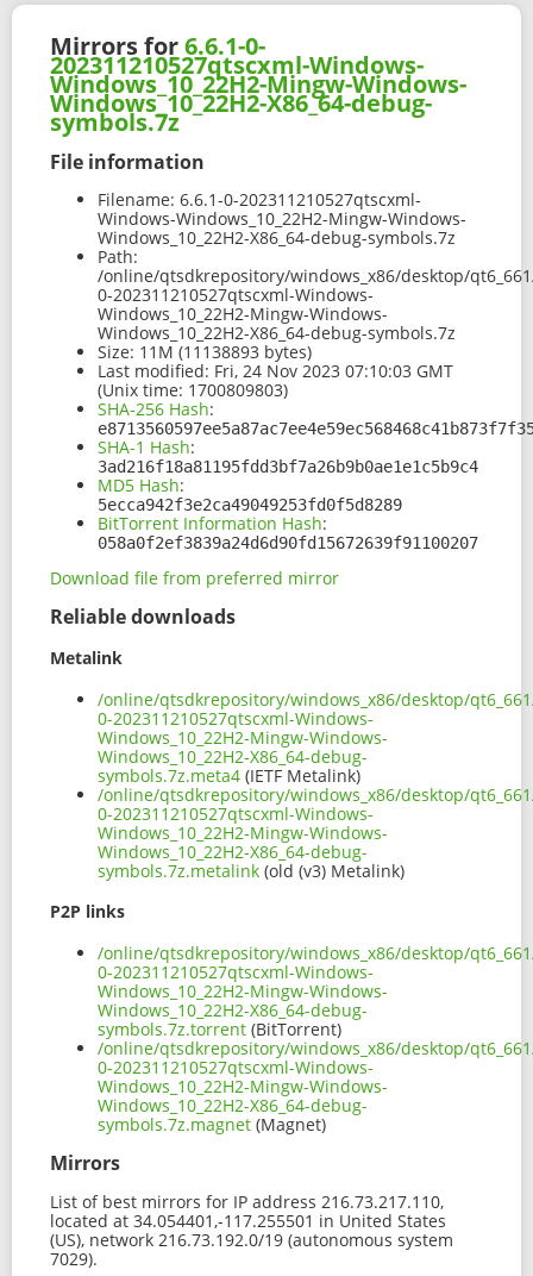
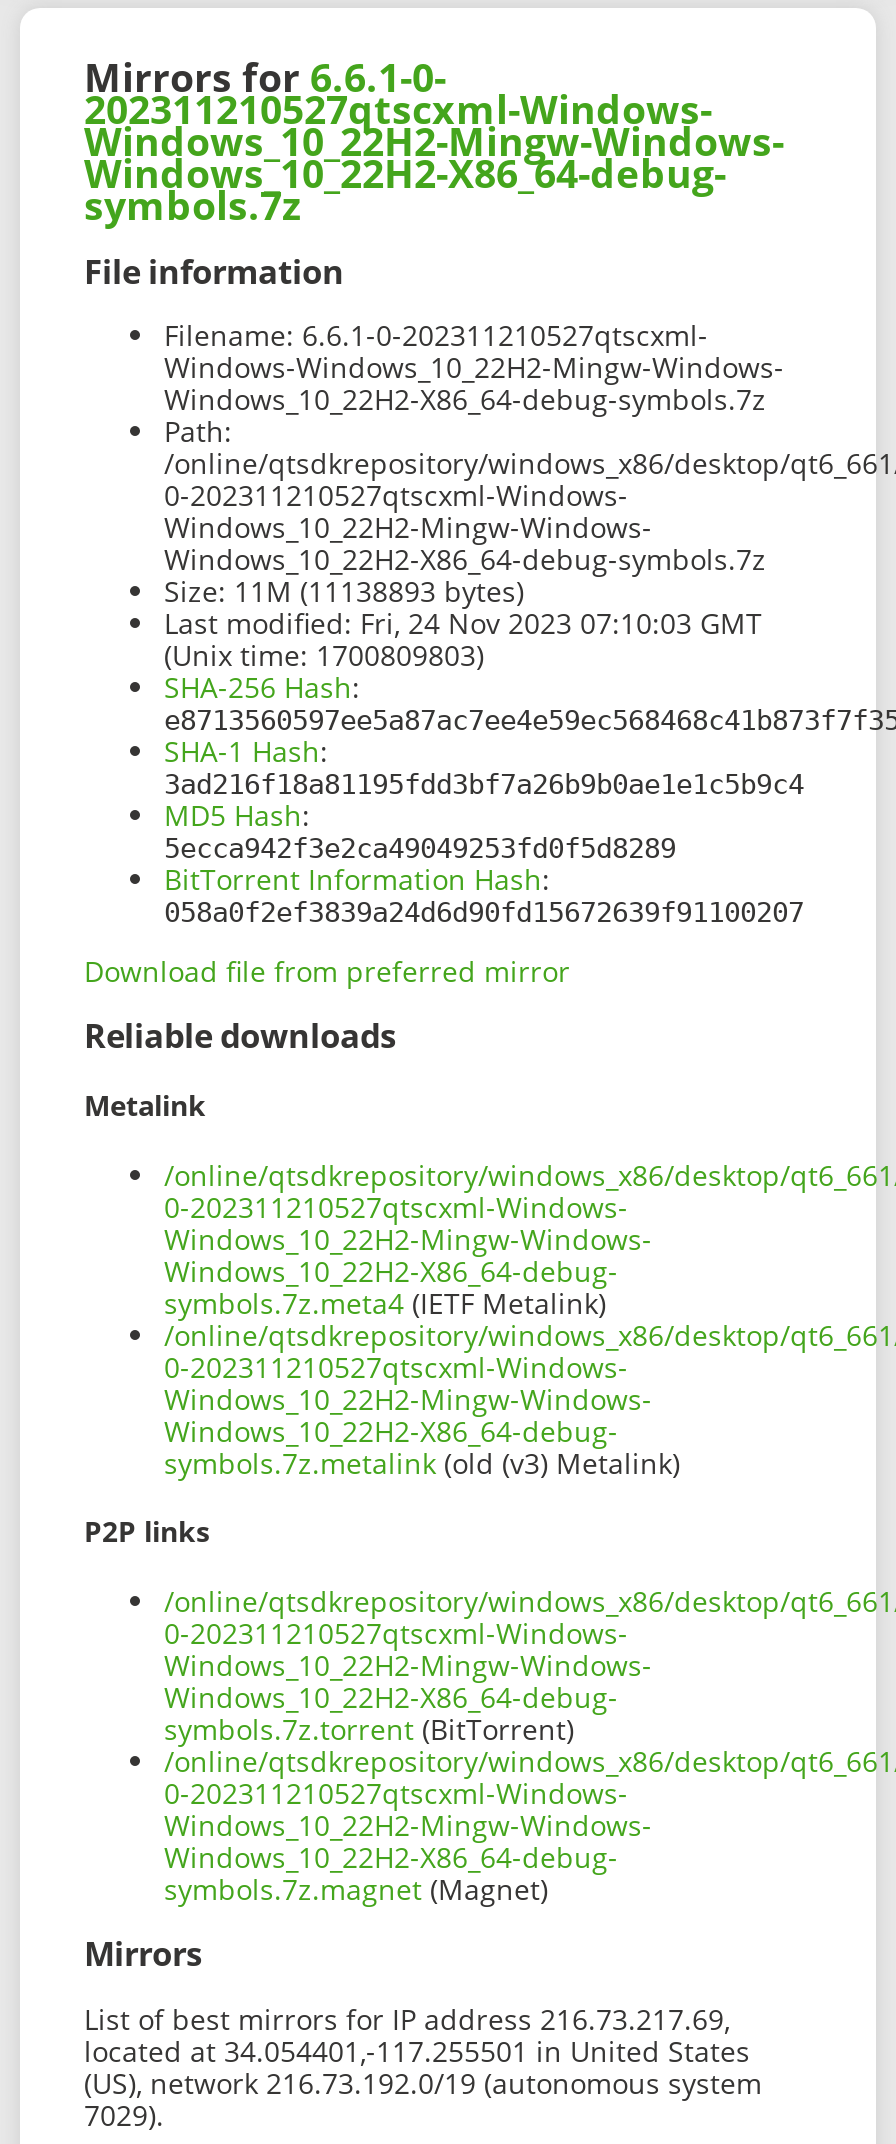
- List of best mirrors for IP address 216.73.217.110,
+ List of best mirrors for IP address 216.73.217.69,
